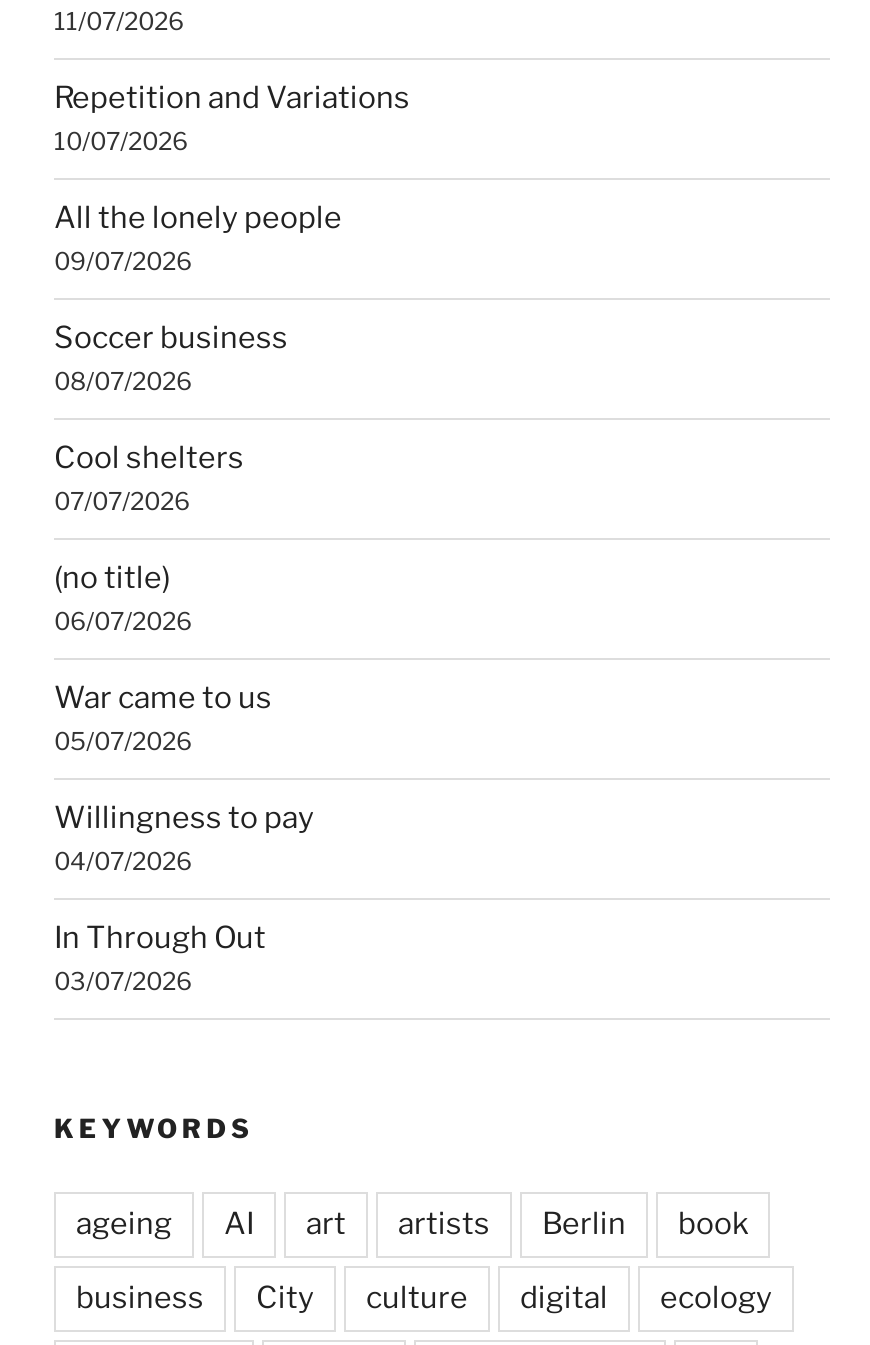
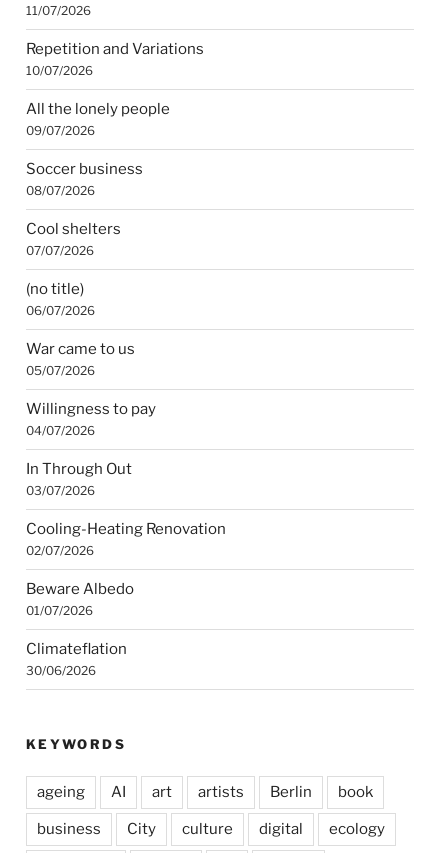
+ Cooling-Heating Renovation
+ 02/07/2026
+ Beware Albedo
+ 01/07/2026
+ Climateflation
+ 30/06/2026
